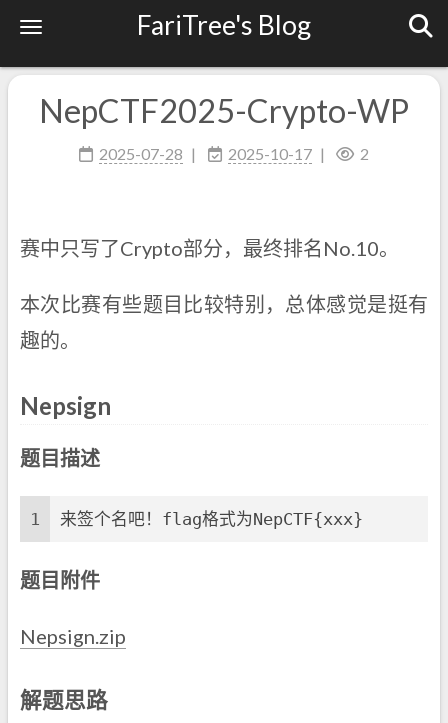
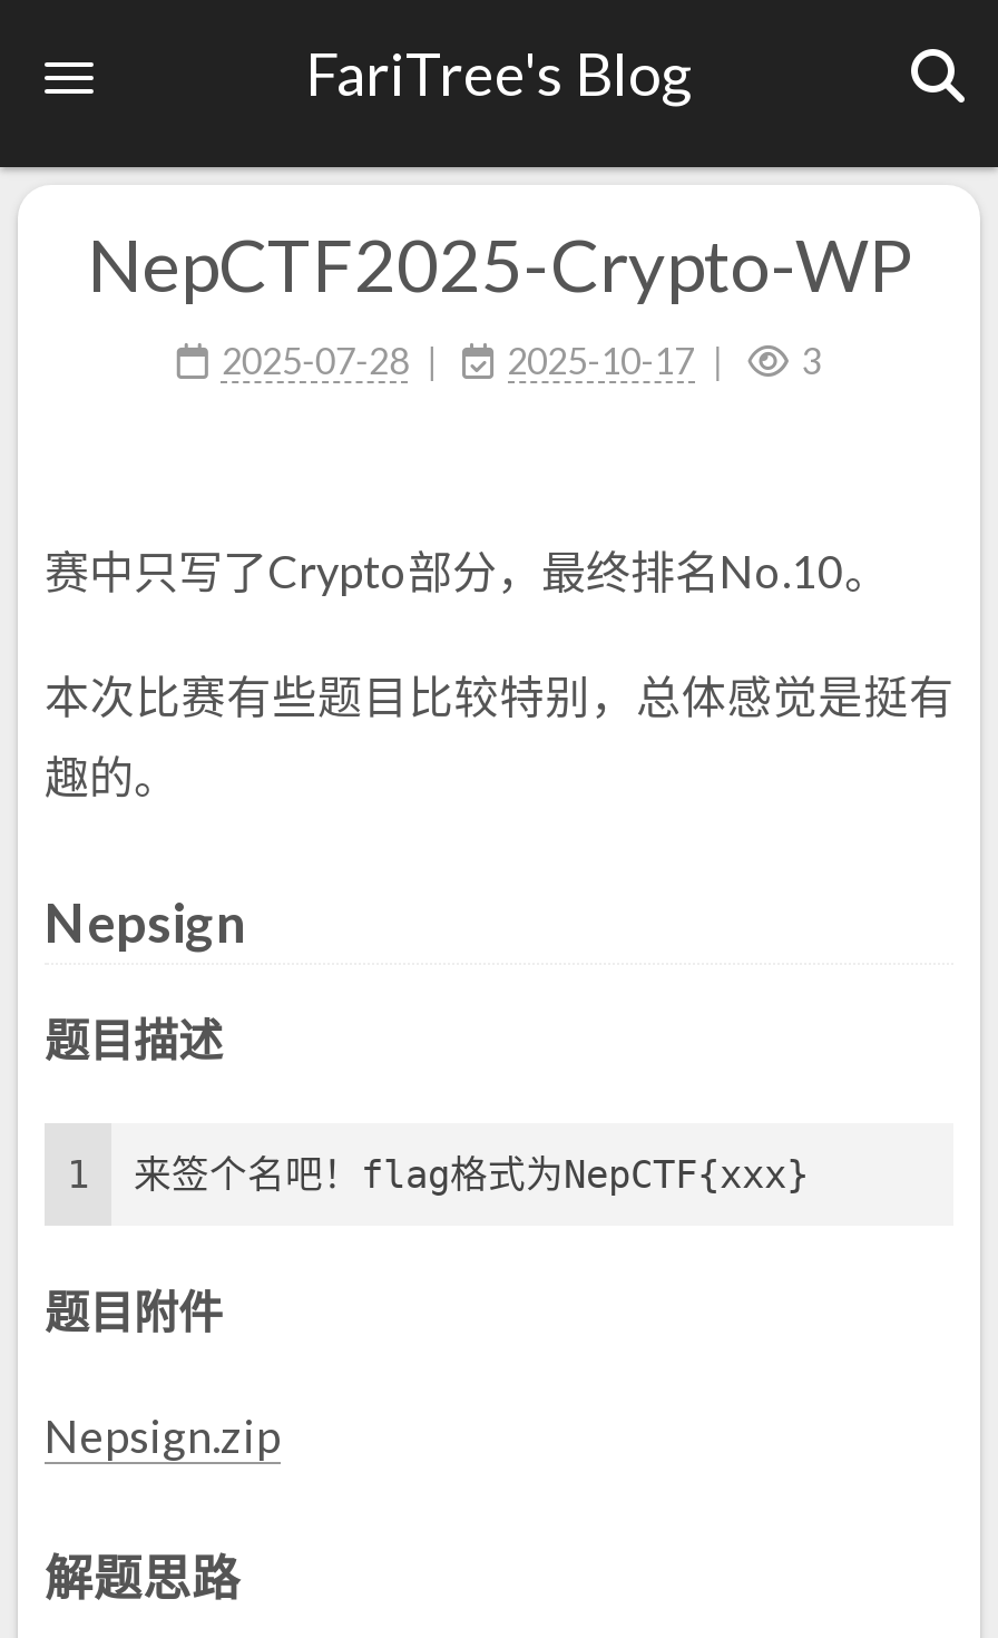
- 2
+ 3
